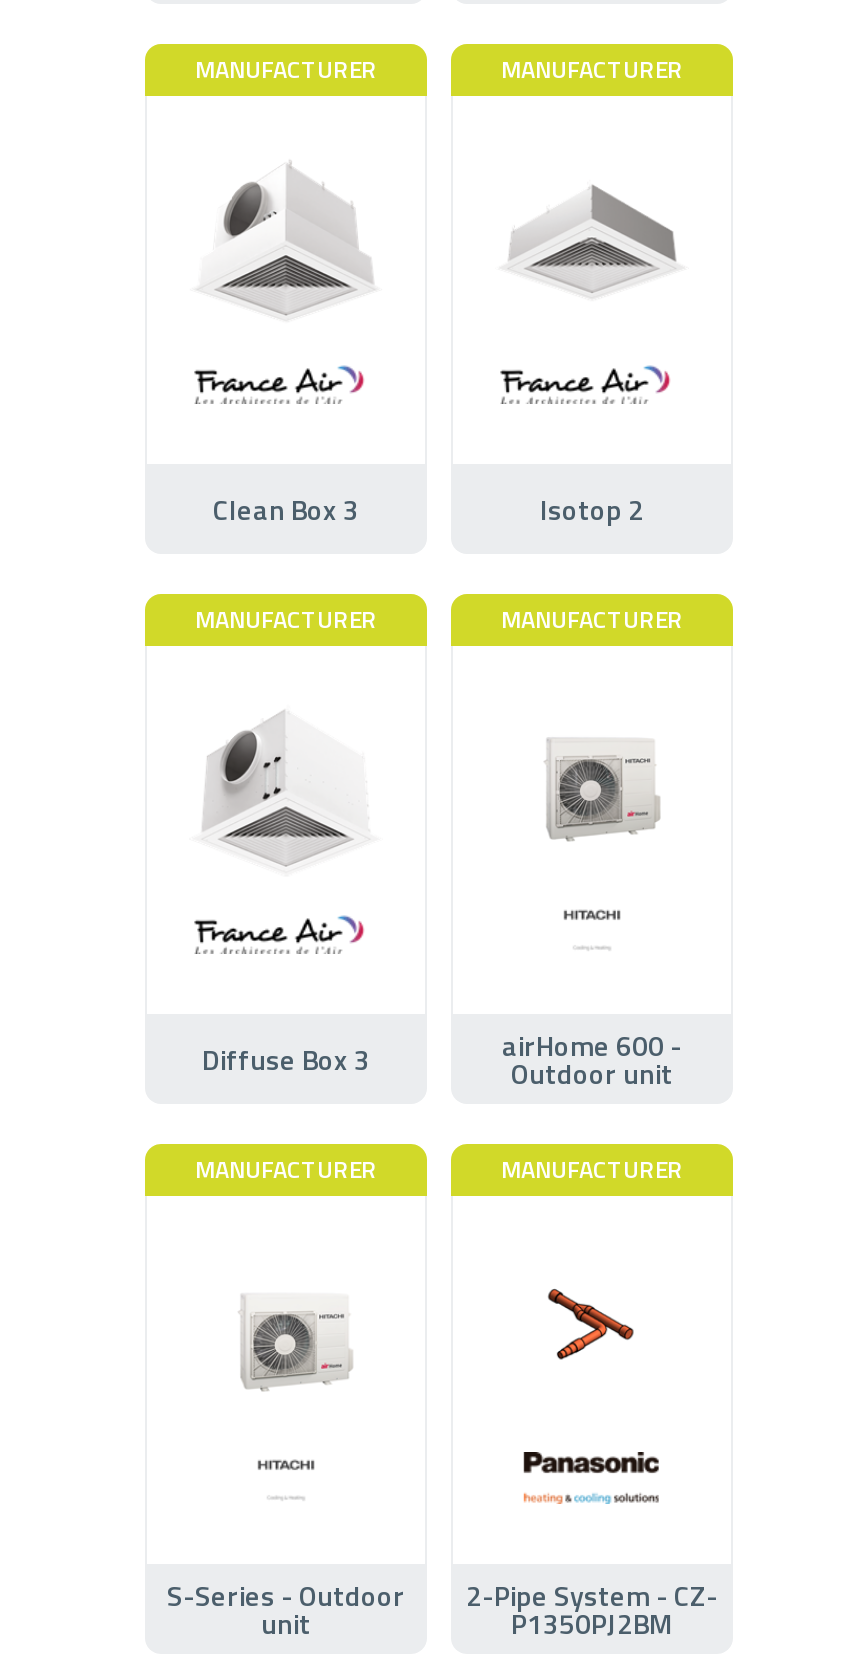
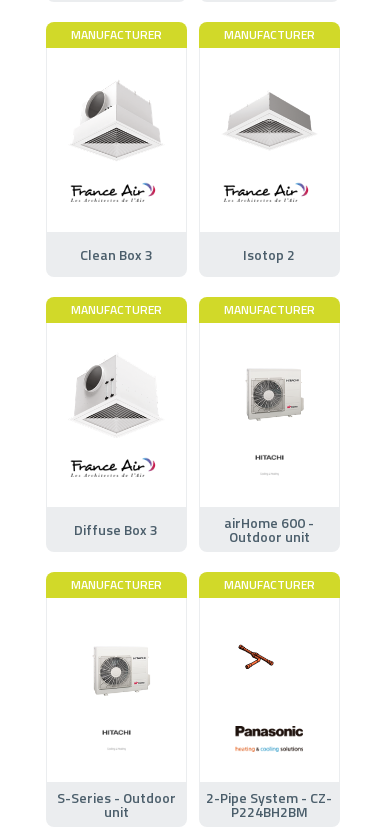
- [image]
+ [image]

- P1350PJ2BM
+ P224BH2BM
